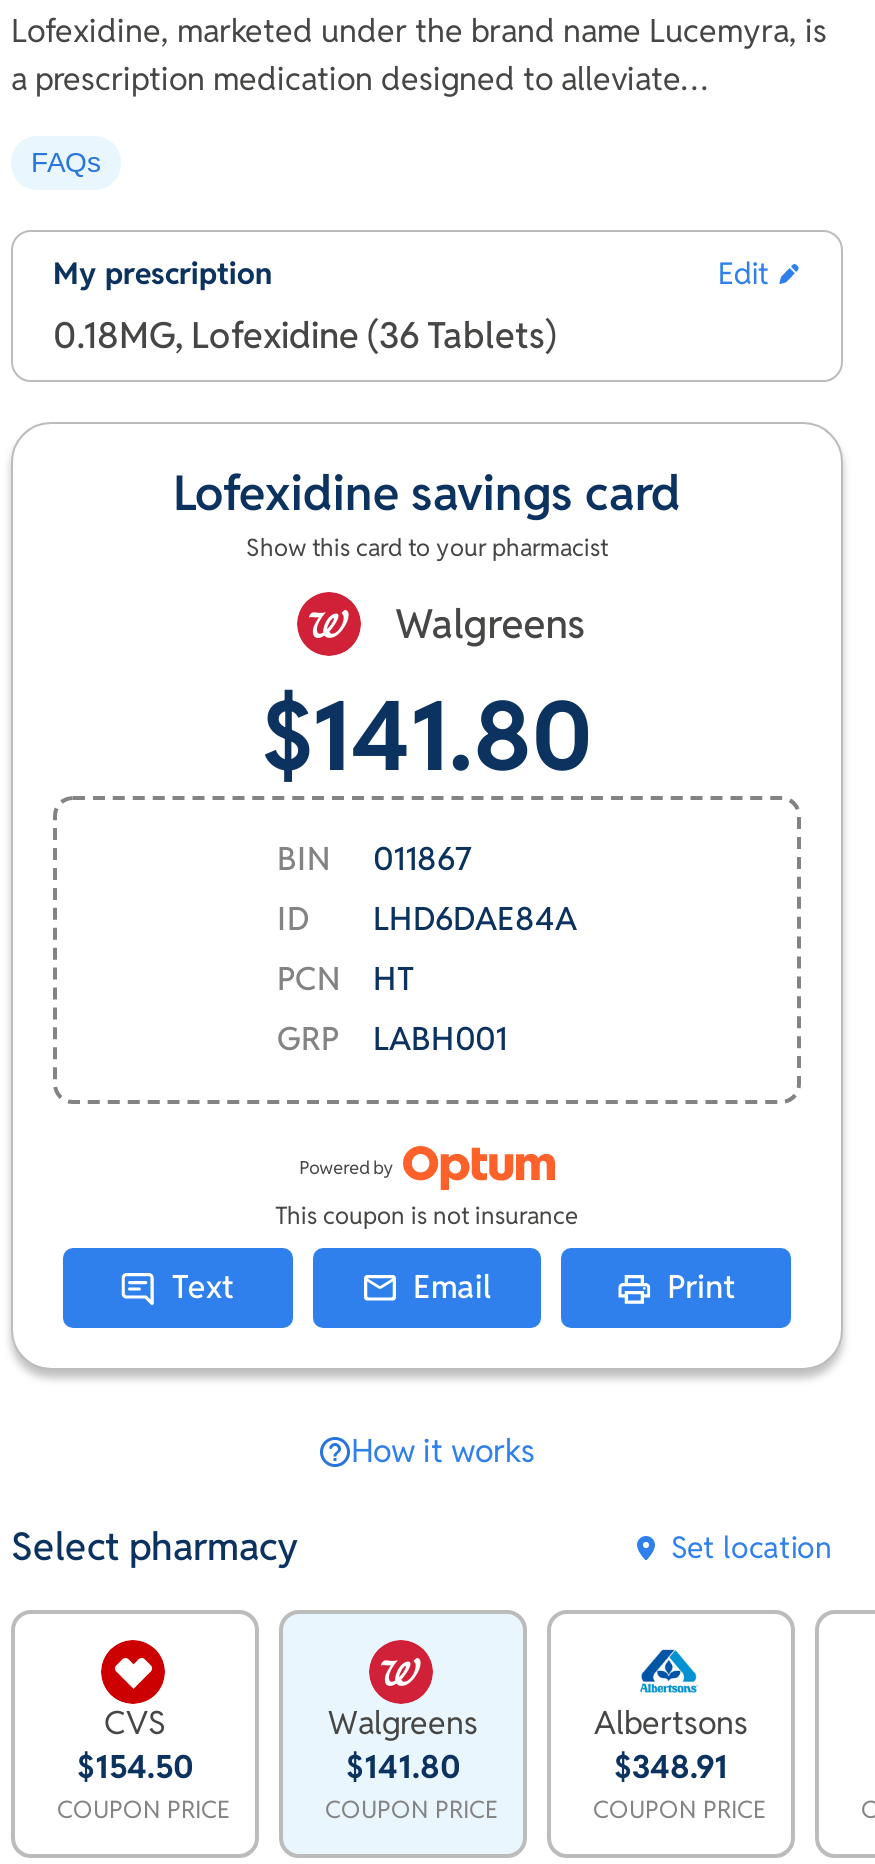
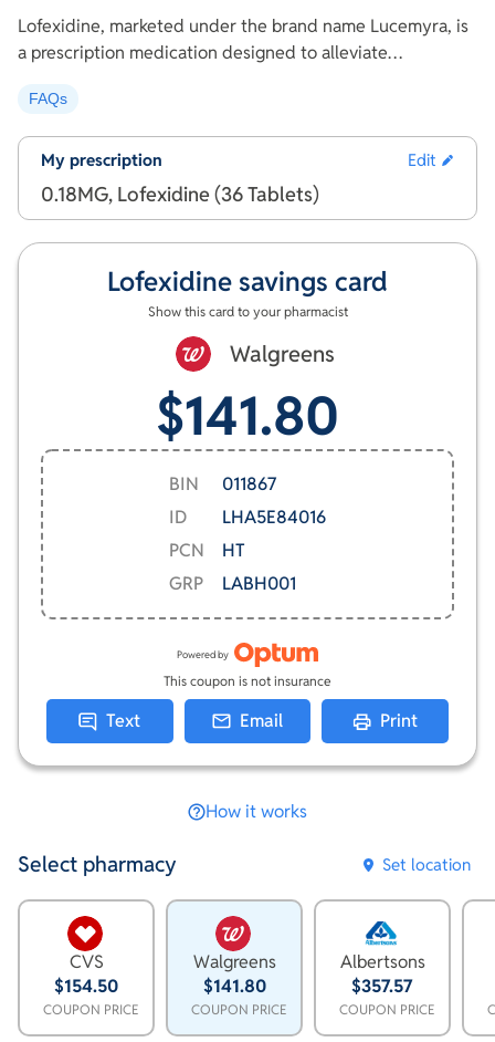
- ID LHD6DAE84A
+ ID LHA5E84016

- $348.91
+ $357.57
